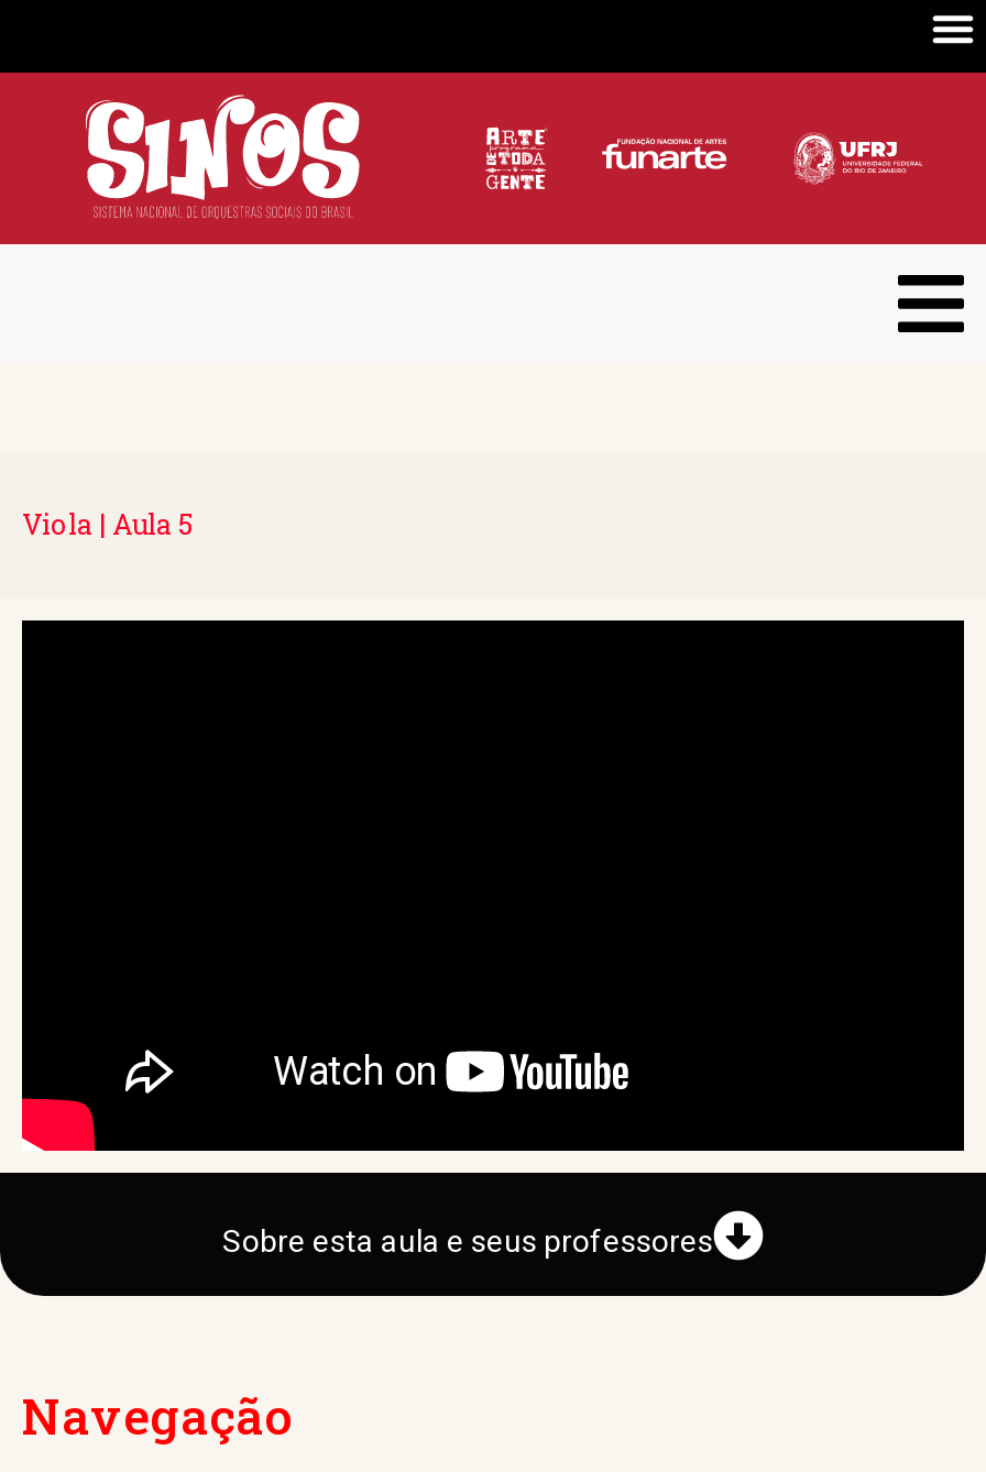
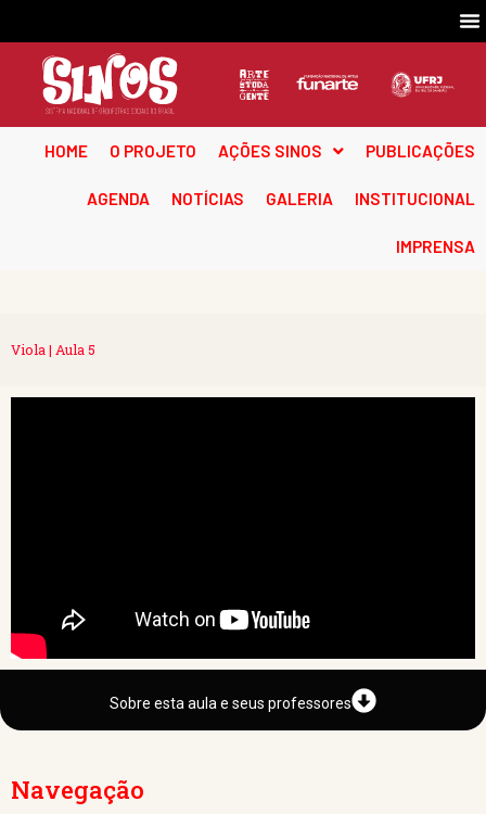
+ HOME
+ O PROJETO
+ AÇÕES SINOS
+ PUBLICAÇÕES
+ AGENDA
+ NOTÍCIAS
+ GALERIA
+ INSTITUCIONAL
+ IMPRENSA
